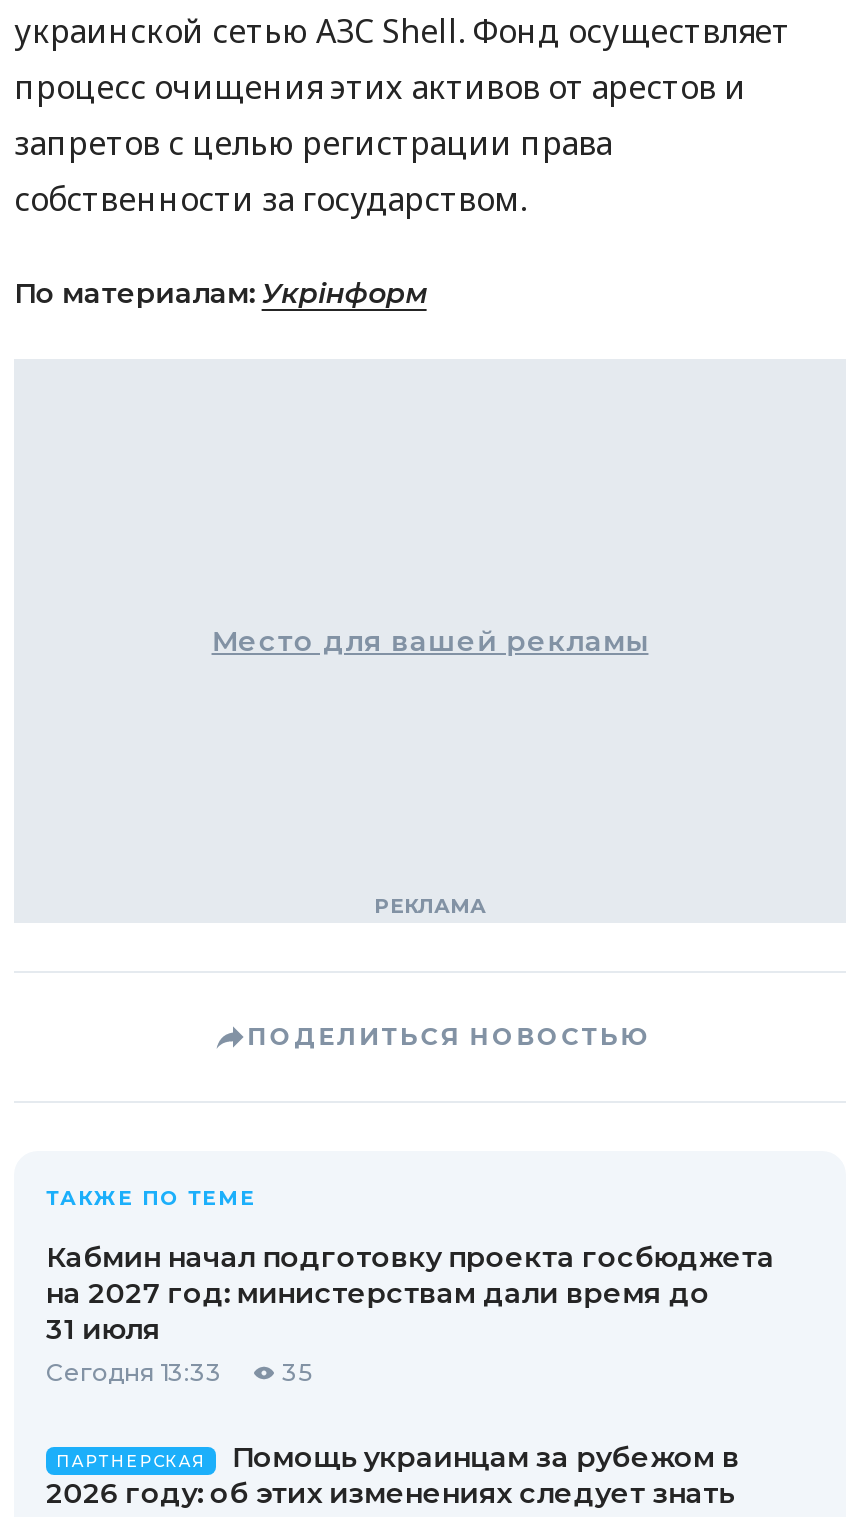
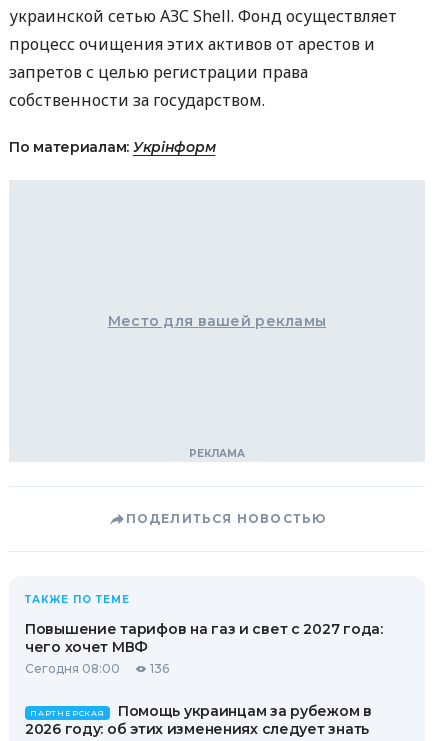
- Кабмин начал подготовку проекта госбюджета
- на 2027 год: министерствам дали время до
- 31 июля
- Сегодня 13:33
- 35
+ Повышение тарифов на газ и свет с 2027 года:
+ чего хочет МВФ
+ Сегодня 08:00
+ 136
